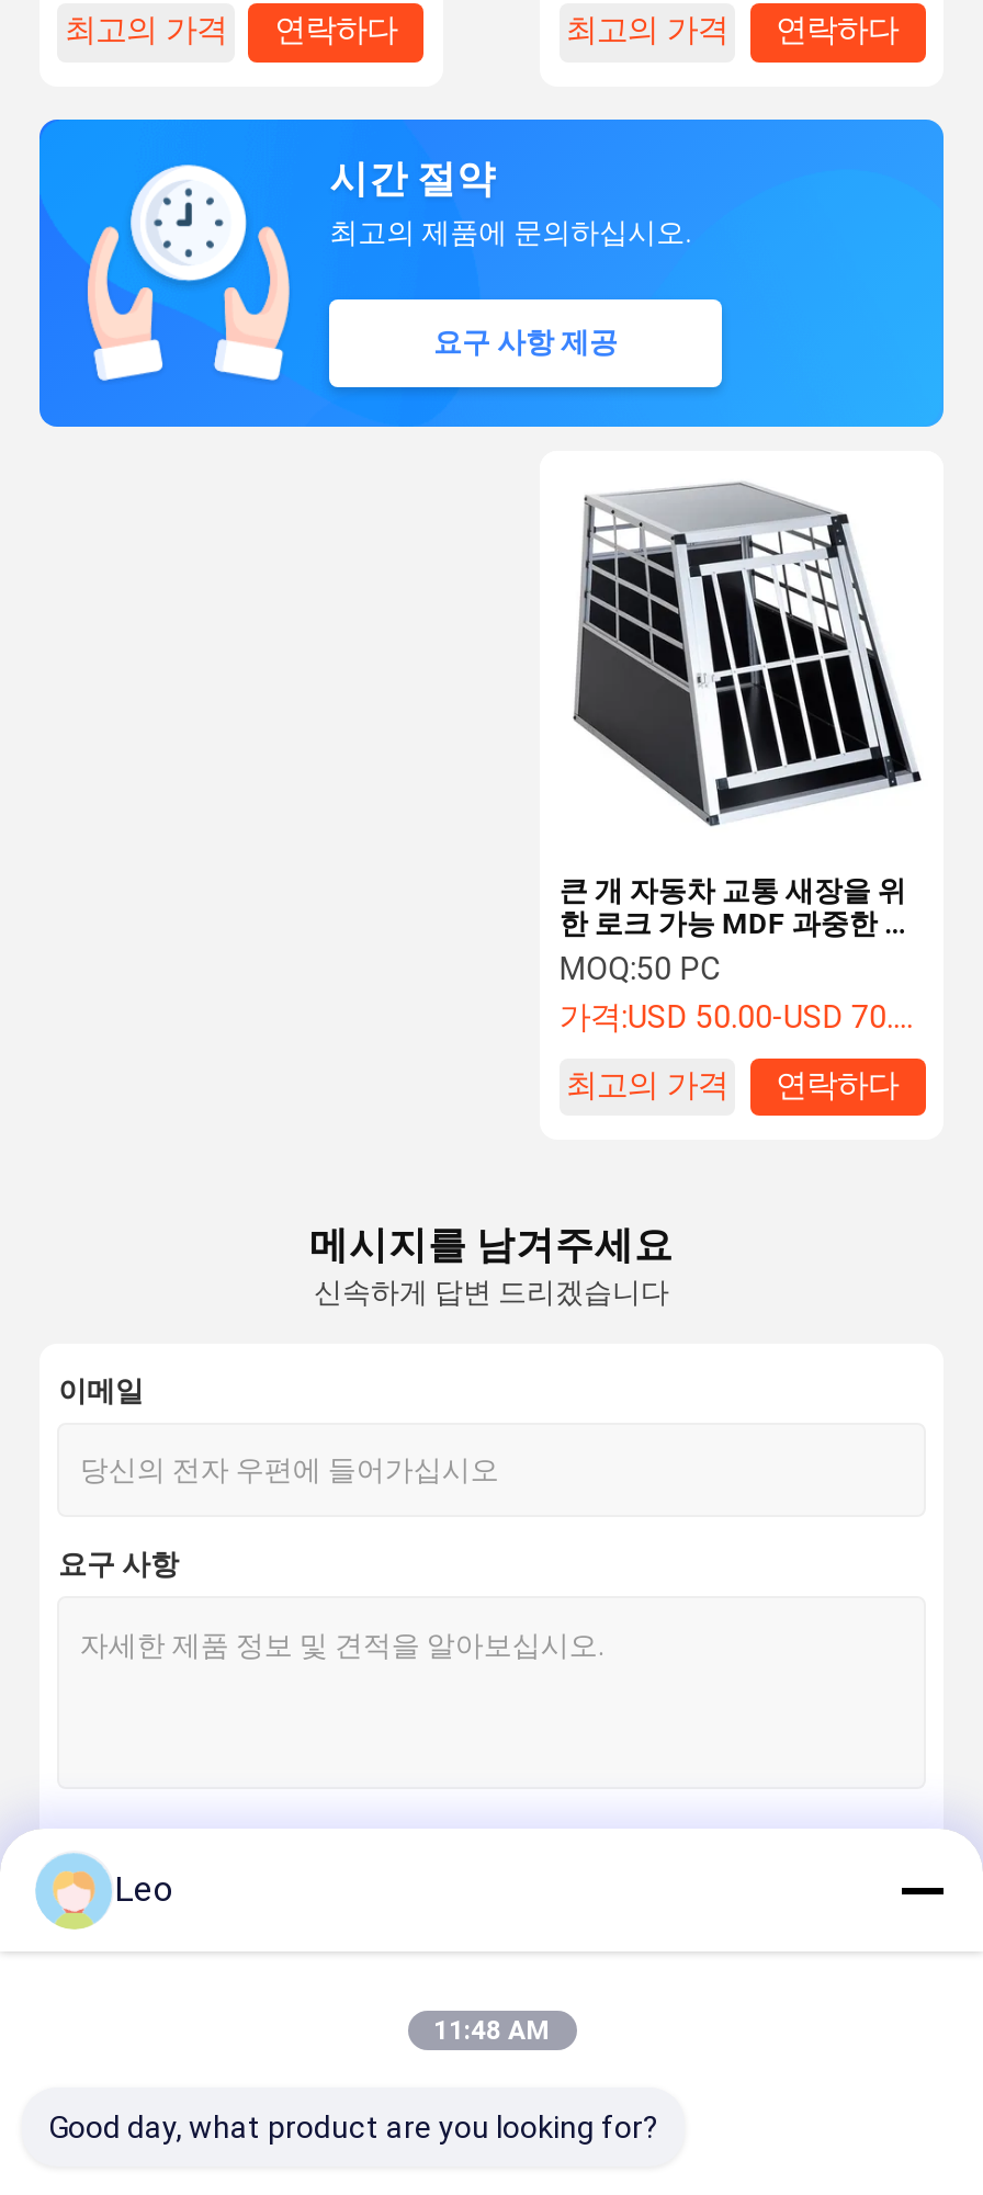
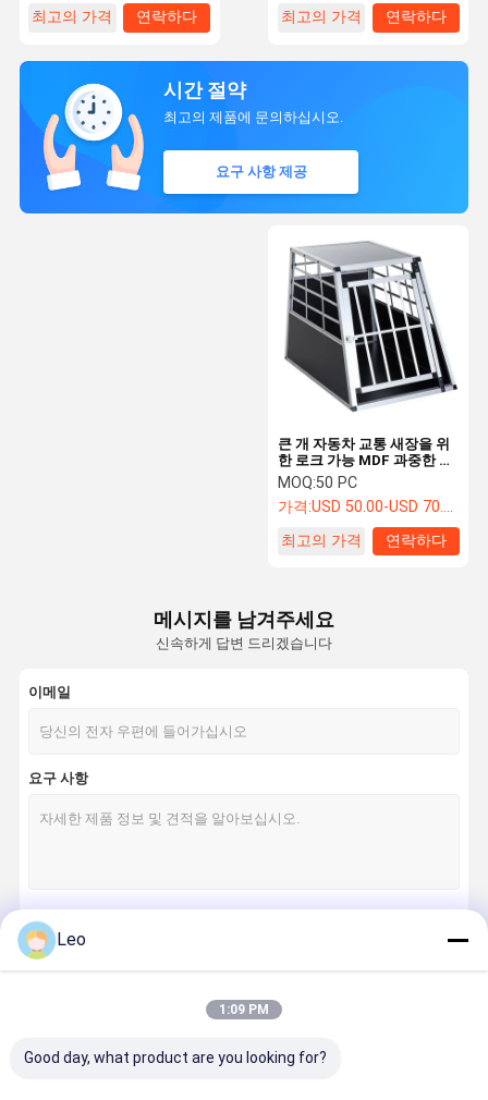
- 11:48 AM
+ 1:09 PM
